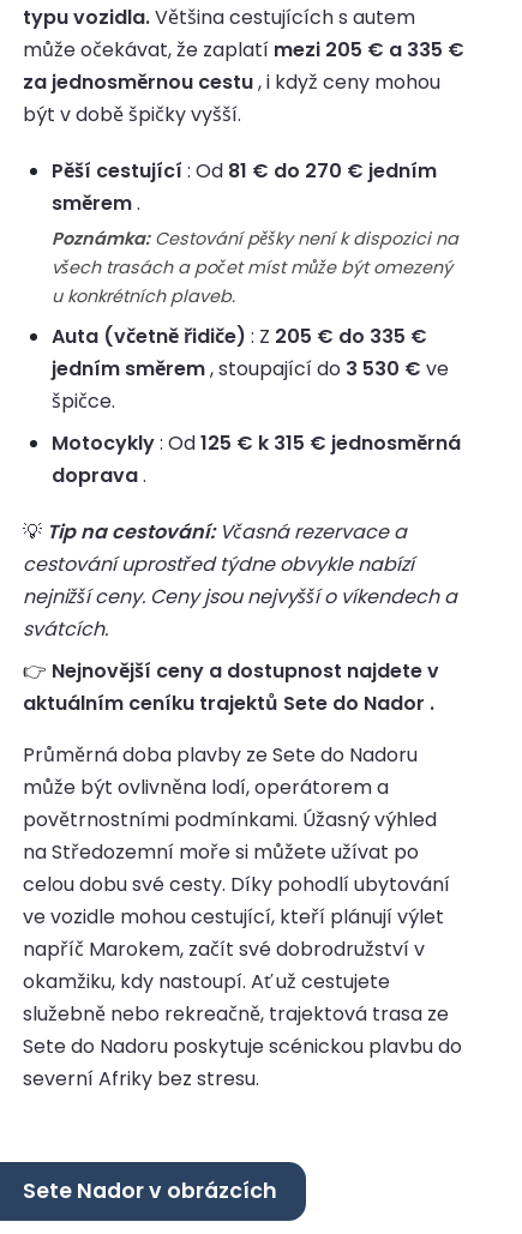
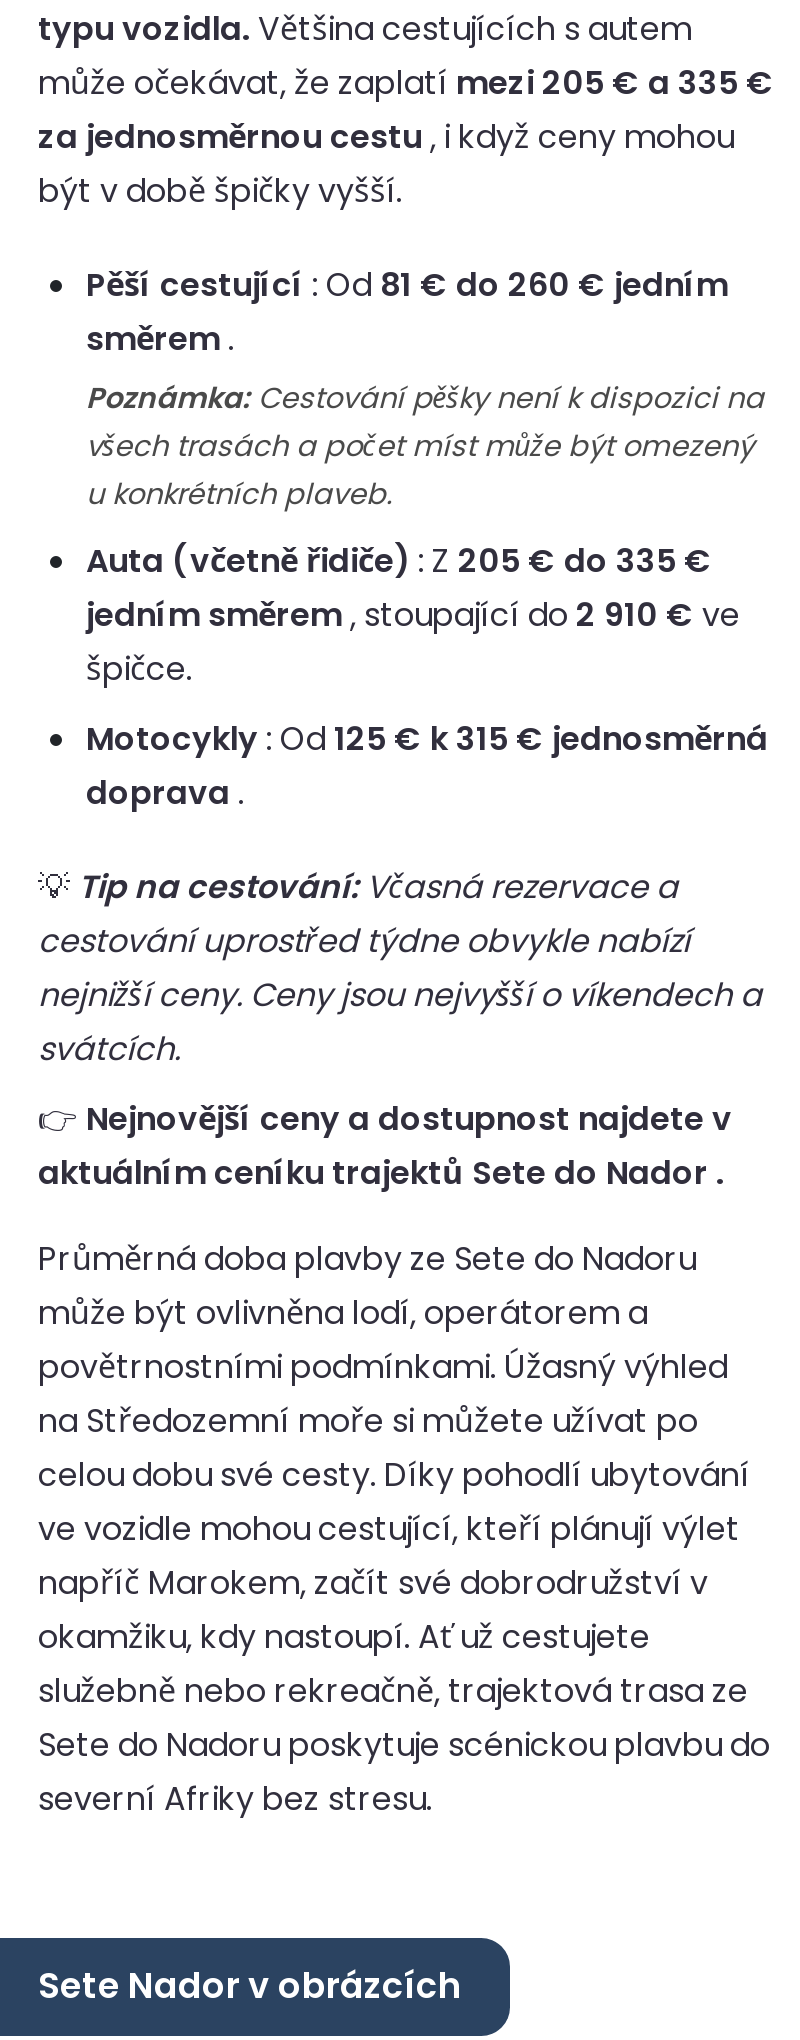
- Pěší cestující: Od 81 € do 270 € jedním
+ Pěší cestující: Od 81 € do 260 € jedním

- jedním směrem, stoupající do 3 530 €ve
+ jedním směrem, stoupající do 2 910 €ve
